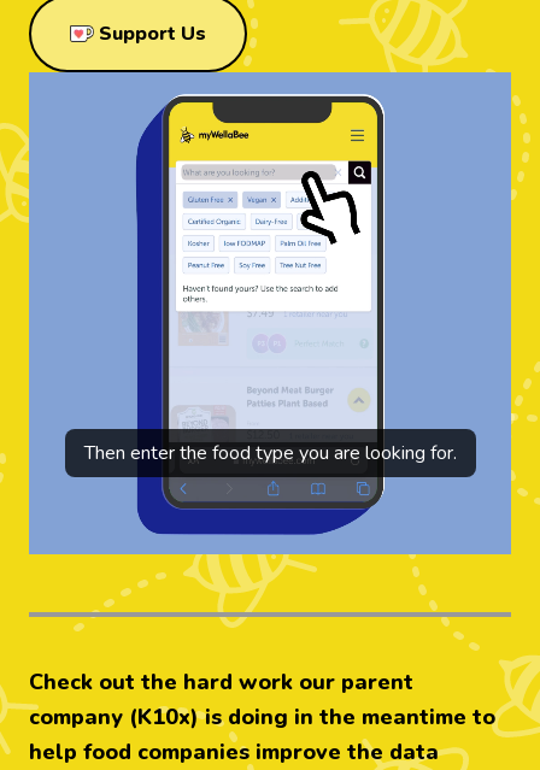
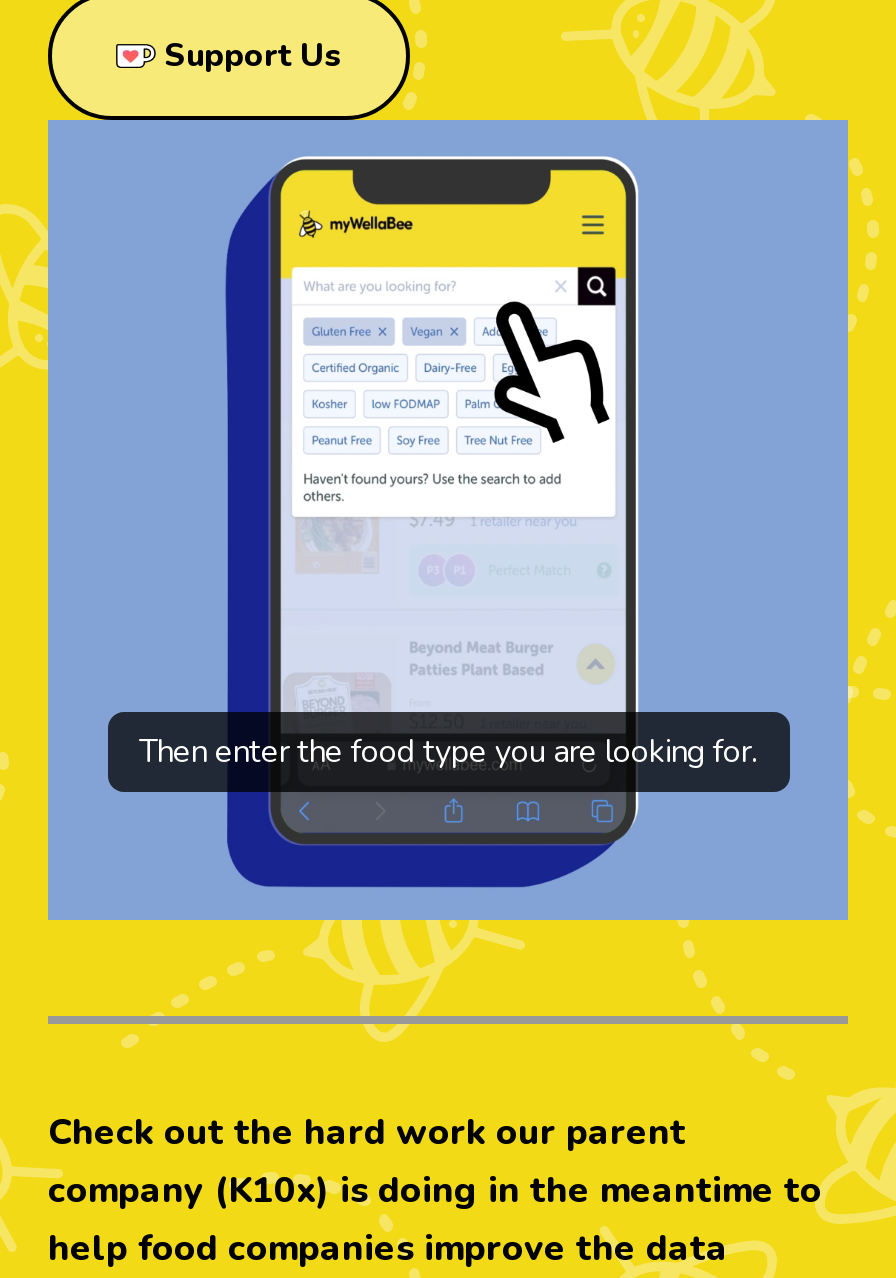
- [image]
+ [image]
